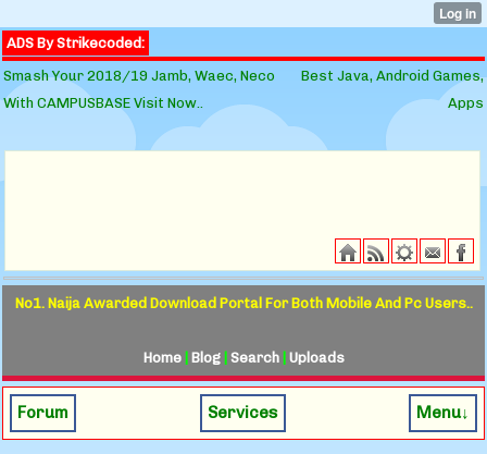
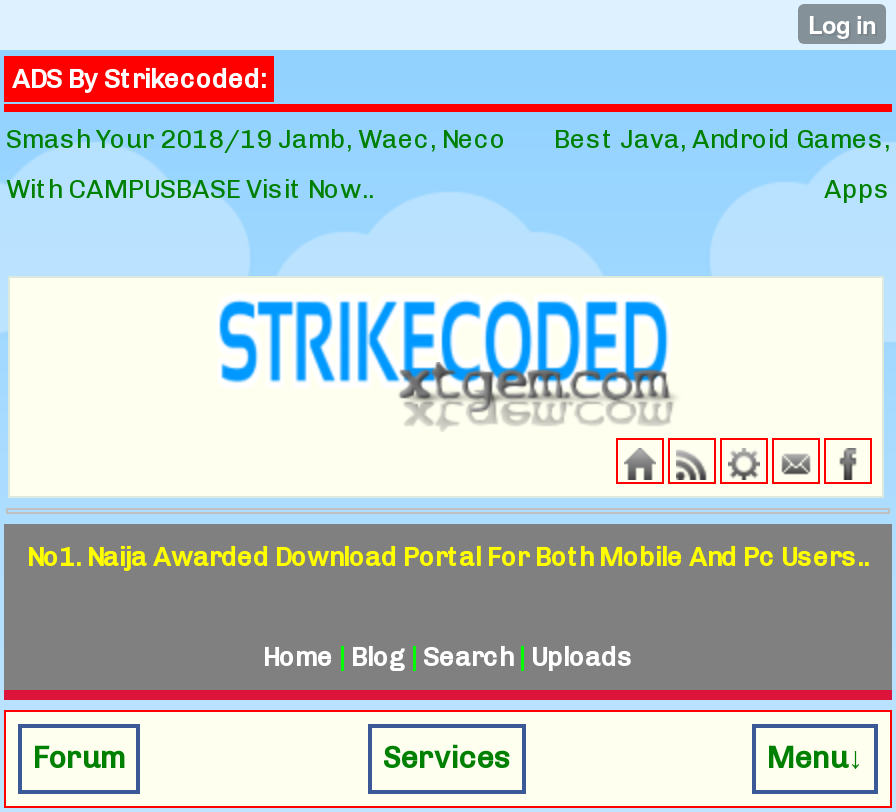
+ [image]
